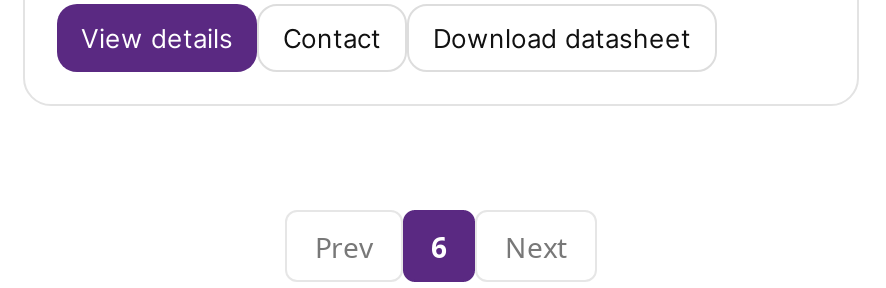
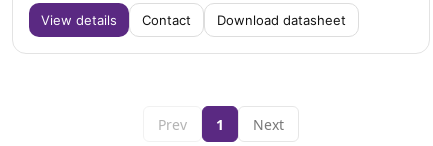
- Prev 6 Next
+ Prev 1 Next
